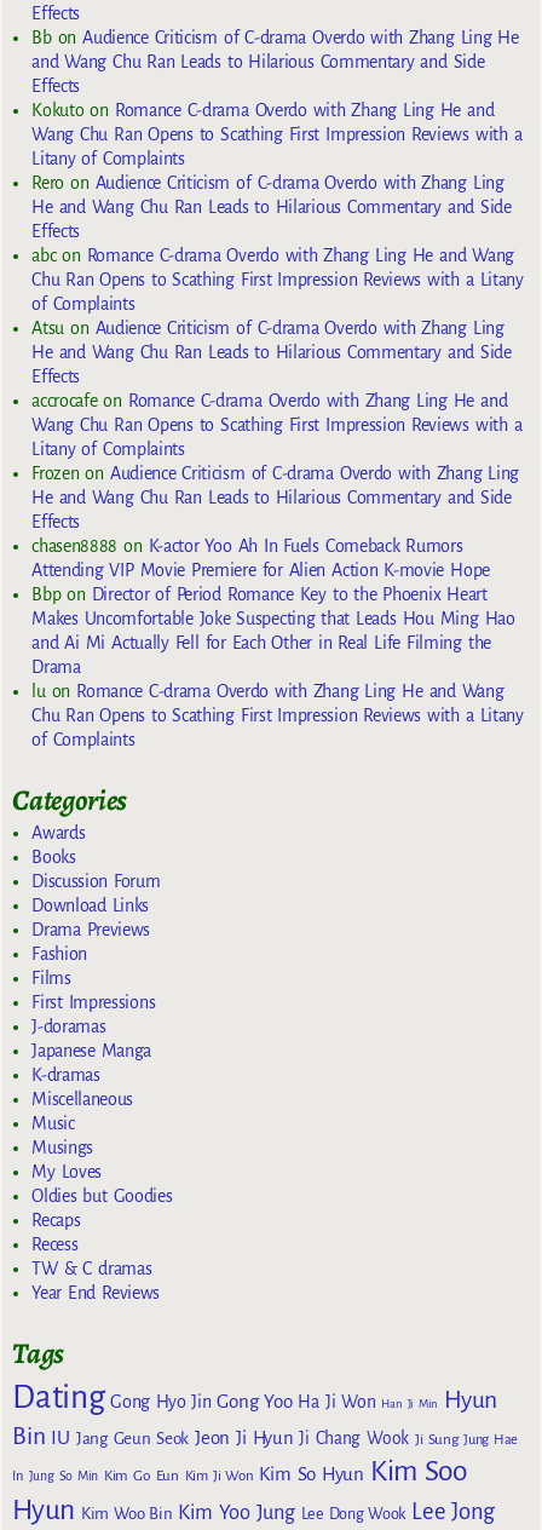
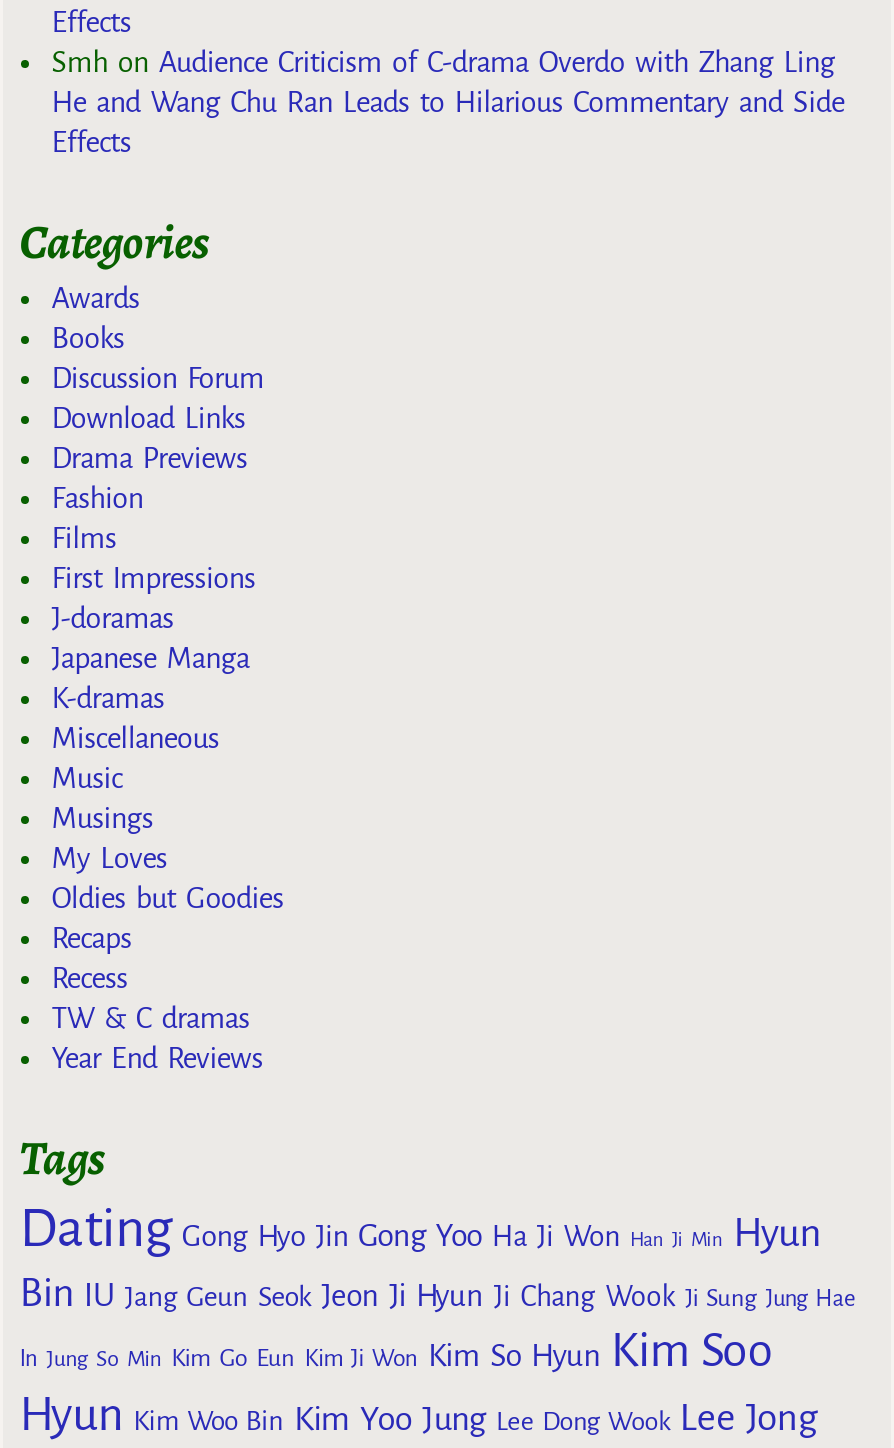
- Bb on Audience Criticism of C-drama Overdo with Zhang Ling He
- and Wang Chu Ran Leads to Hilarious Commentary and Side
- Effects
- Kokuto on Romance C-drama Overdo with Zhang Ling He and
- Wang Chu Ran Opens to Scathing First Impression Reviews with a
- Litany of Complaints
- Rero on Audience Criticism of C-drama Overdo with Zhang Ling
+ Smh on Audience Criticism of C-drama Overdo with Zhang Ling

- abc on Romance C-drama Overdo with Zhang Ling He and Wang
- Chu Ran Opens to Scathing First Impression Reviews with a Litany
- of Complaints
- Atsu on Audience Criticism of C-drama Overdo with Zhang Ling
- He and Wang Chu Ran Leads to Hilarious Commentary and Side
- Effects
- accrocafe on Romance C-drama Overdo with Zhang Ling He and
- Wang Chu Ran Opens to Scathing First Impression Reviews with a
- Litany of Complaints
- Frozen on Audience Criticism of C-drama Overdo with Zhang Ling
- He and Wang Chu Ran Leads to Hilarious Commentary and Side
- Effects
- chasen8888 on K-actor Yoo Ah In Fuels Comeback Rumors
- Attending VIP Movie Premiere for Alien Action K-movie Hope
- Bbp on Director of Period Romance Key to the Phoenix Heart
- Makes Uncomfortable Joke Suspecting that Leads Hou Ming Hao
- and Ai Mi Actually Fell for Each Other in Real Life Filming the
- Drama
- lu on Romance C-drama Overdo with Zhang Ling He and Wang
- Chu Ran Opens to Scathing First Impression Reviews with a Litany
- of Complaints
